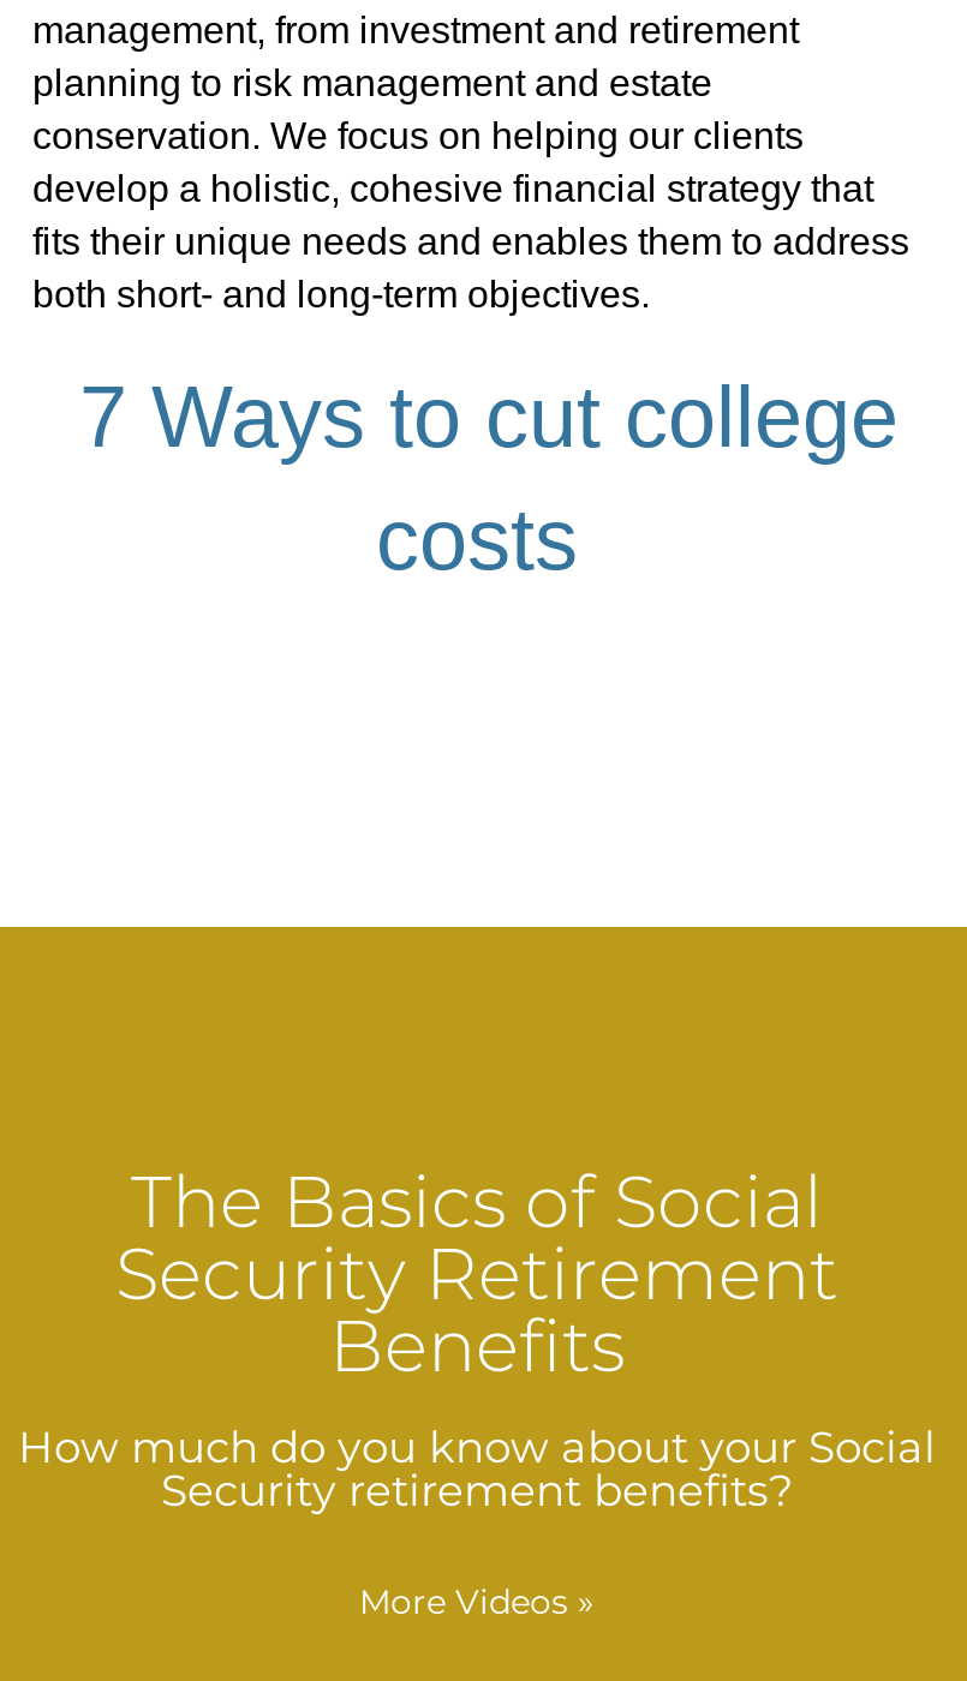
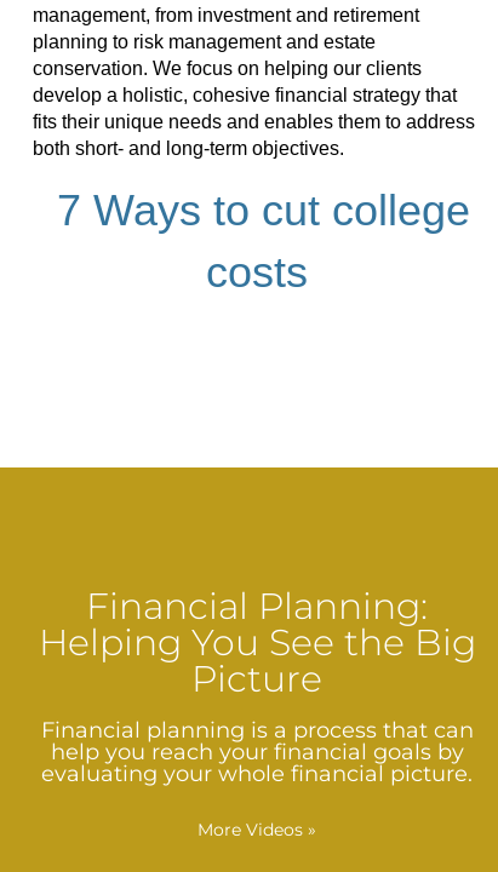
- The Basics of Social
- Security Retirement
- Benefits
- How much do you know about your Social
- Security retirement benefits?
+ Financial Planning:
+ Helping You See the Big
+ Picture
+ Financial planning is a process that can
+ help you reach your financial goals by
+ evaluating your whole financial picture.
